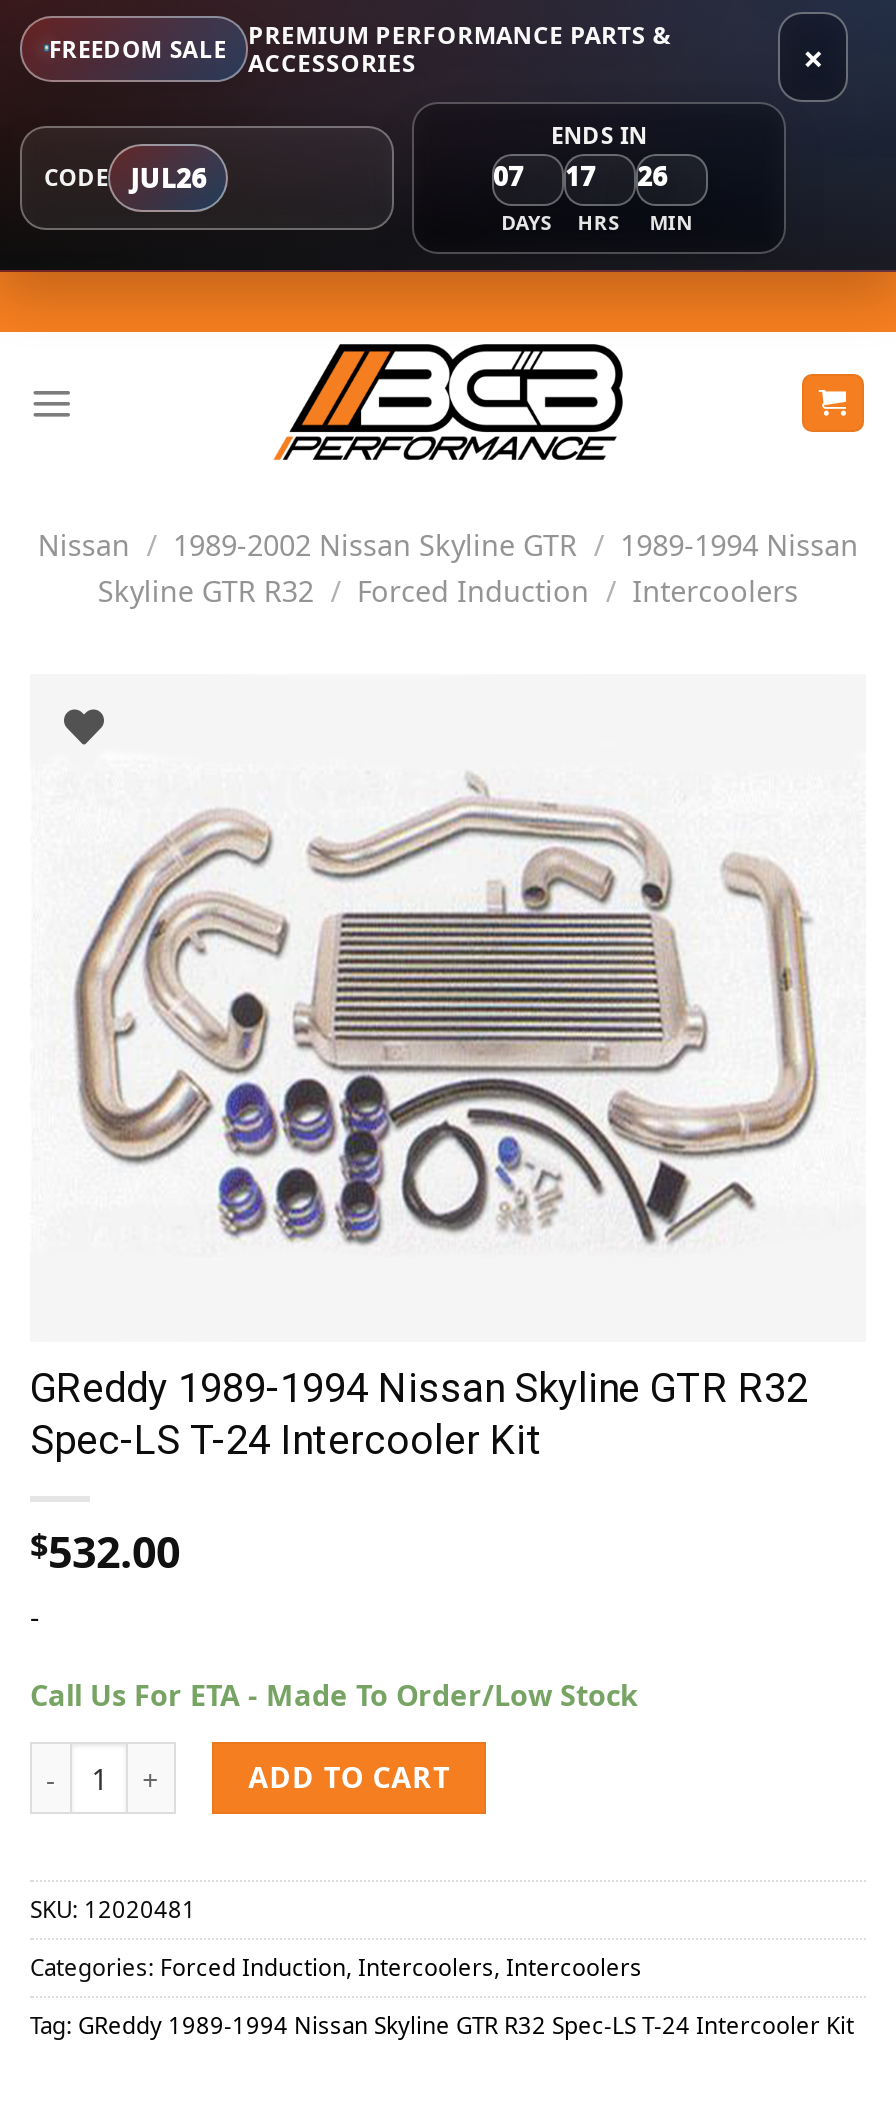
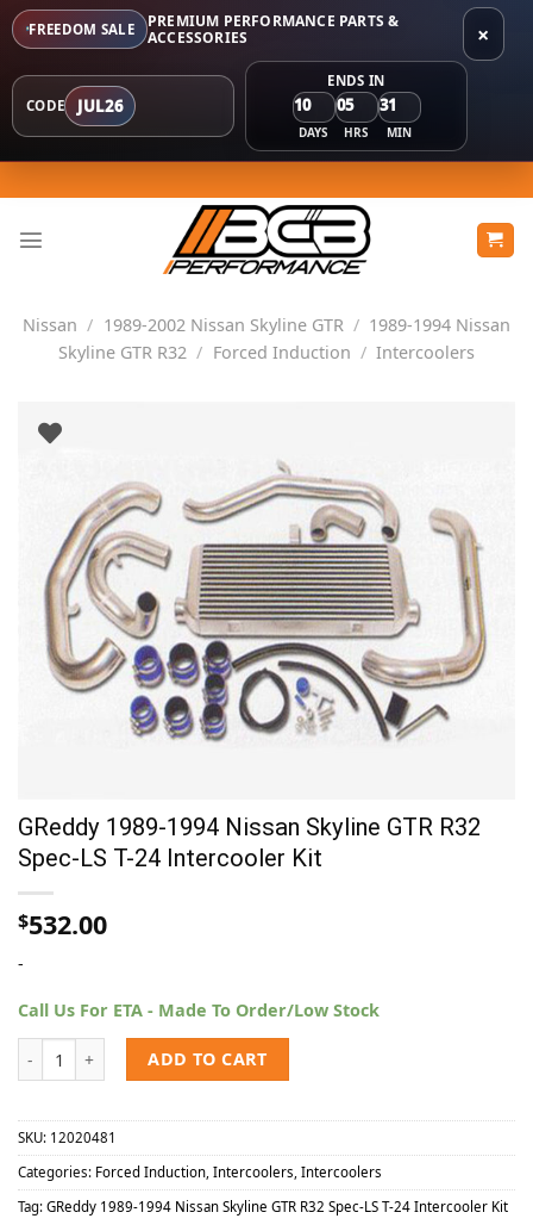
- 07
+ 10

- 17
+ 05

- 26
+ 31
